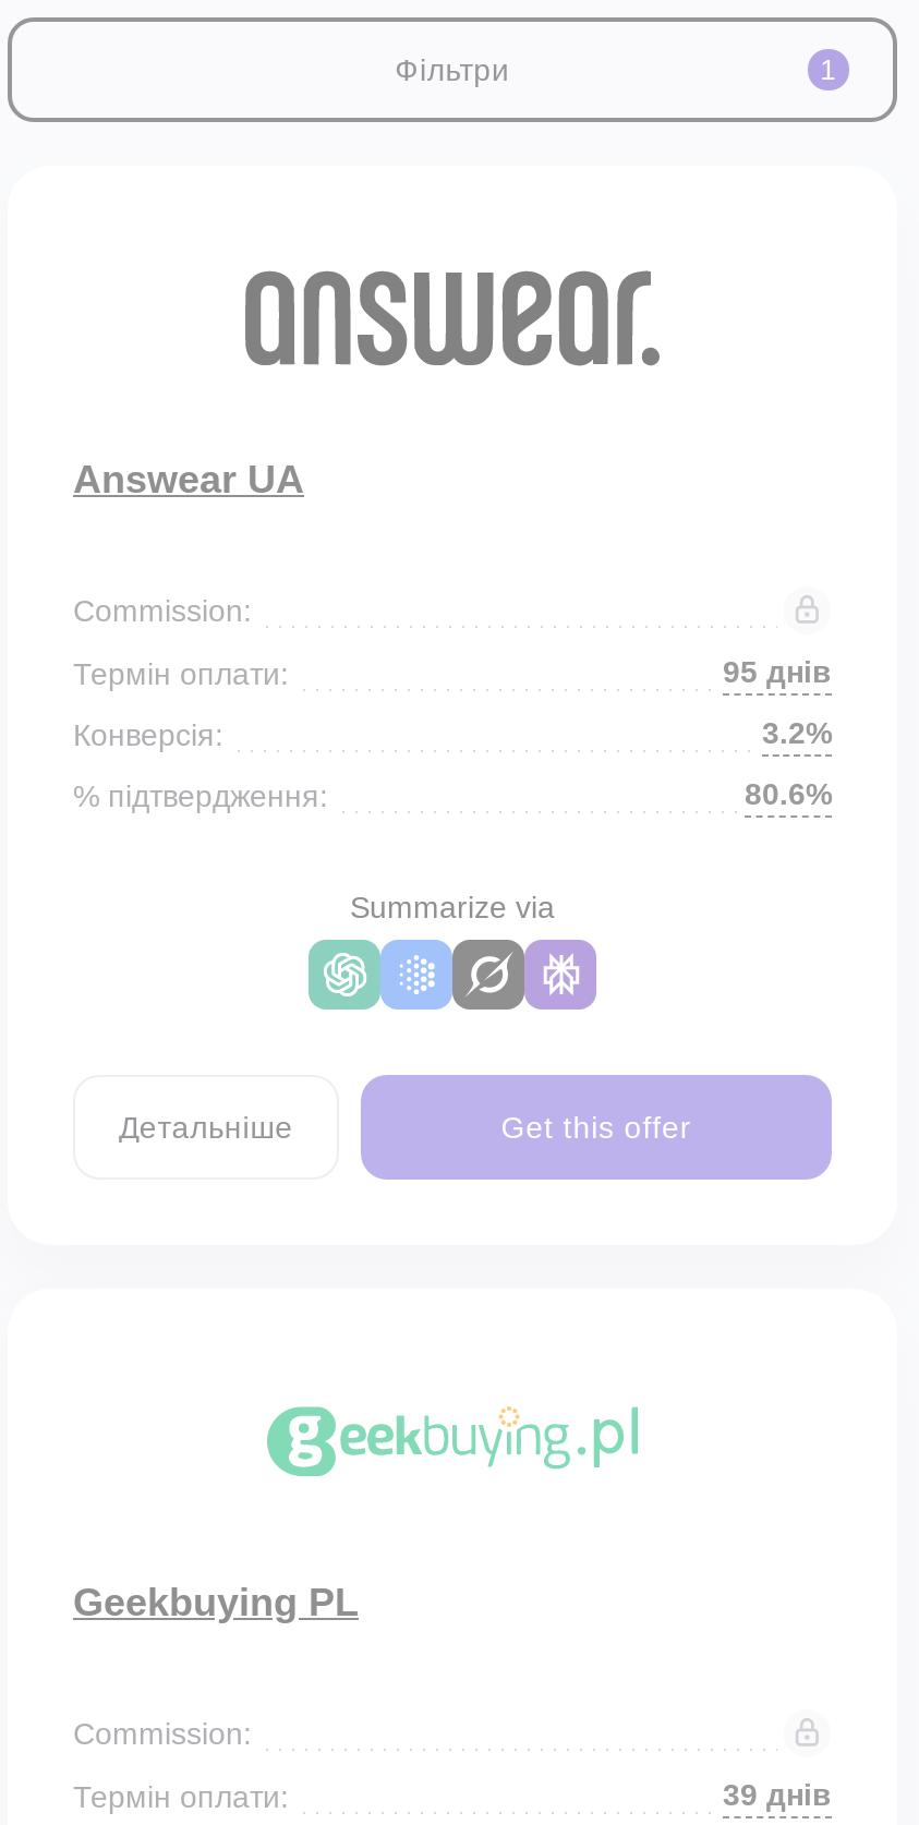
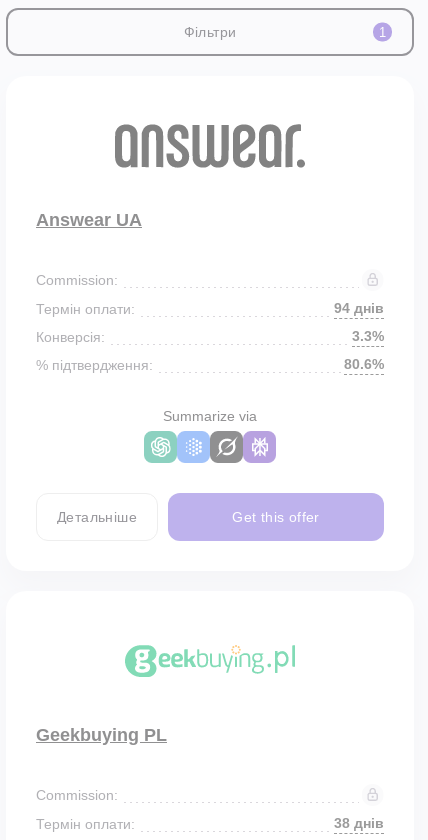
- 95 днів
+ 94 днів

- 3.2%
+ 3.3%

- 39 днів
+ 38 днів
